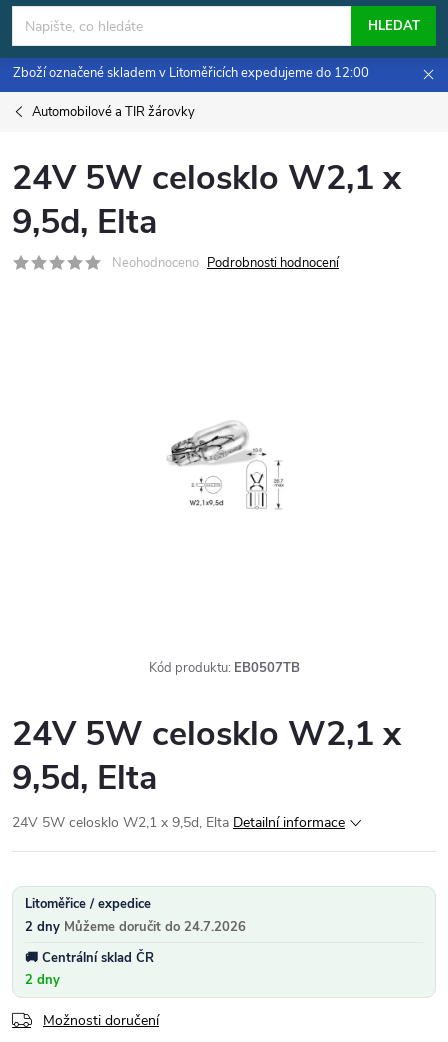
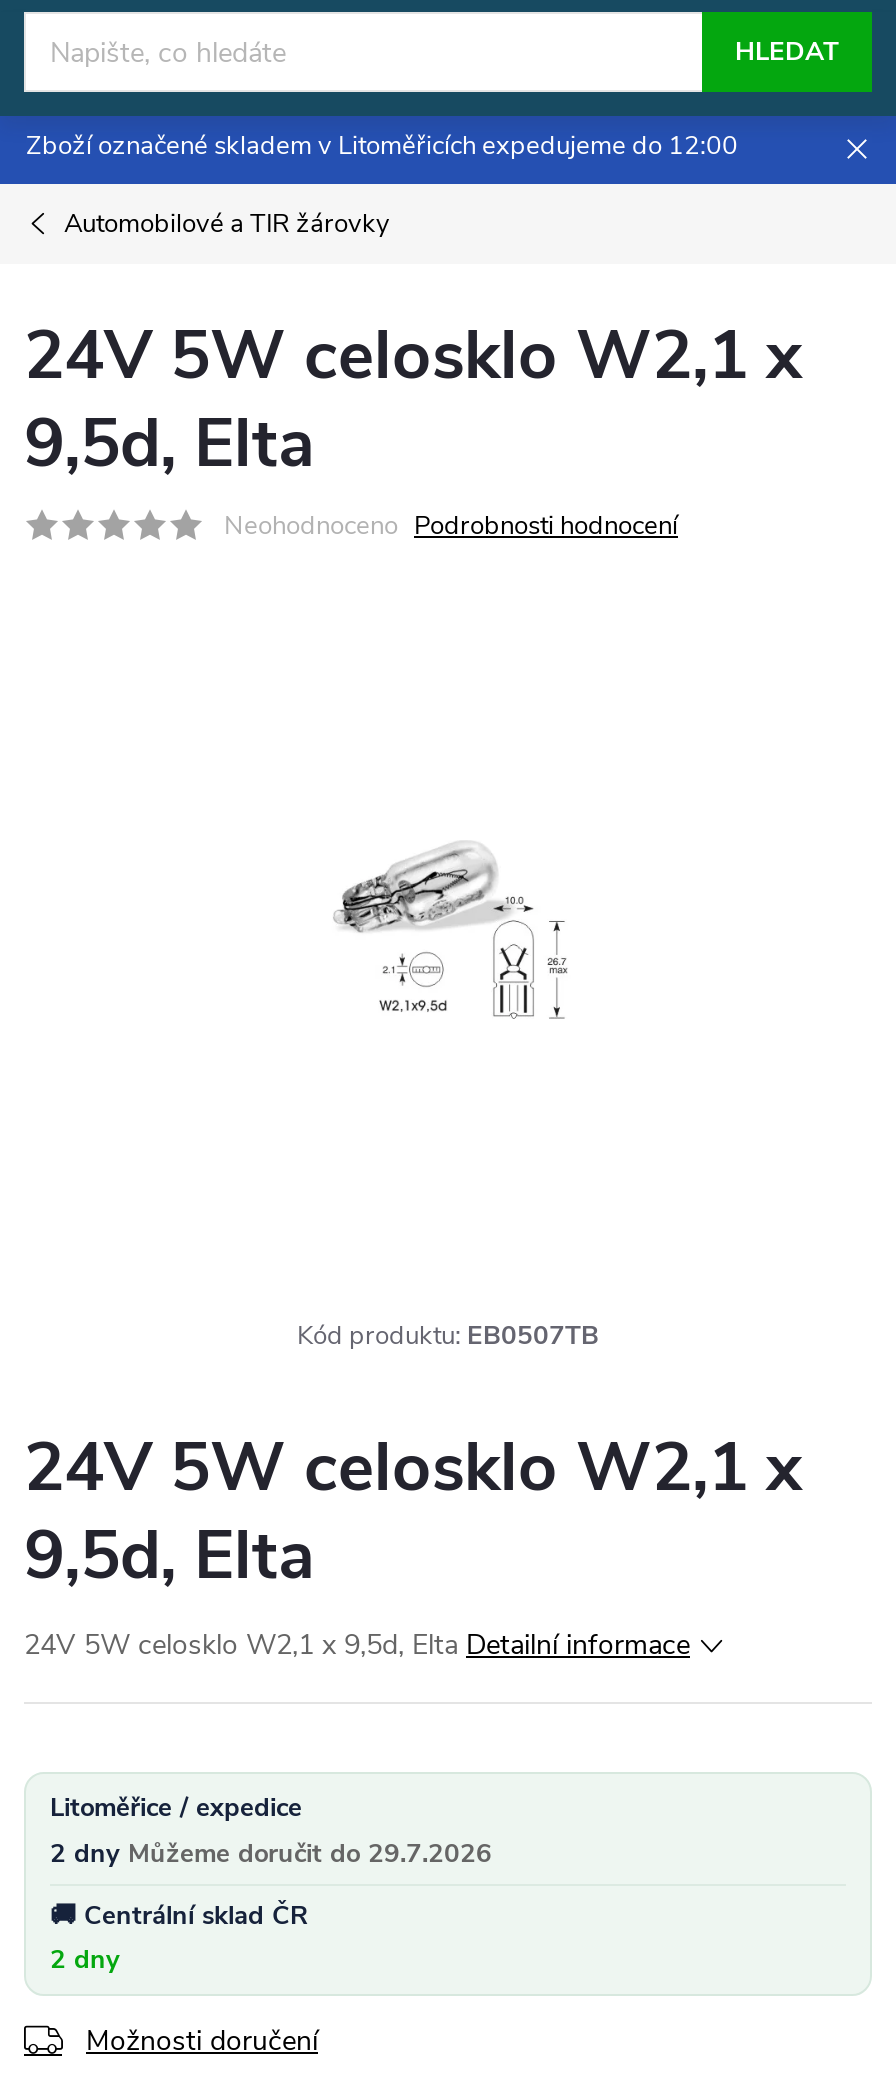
- 24.7.2026
+ 29.7.2026
